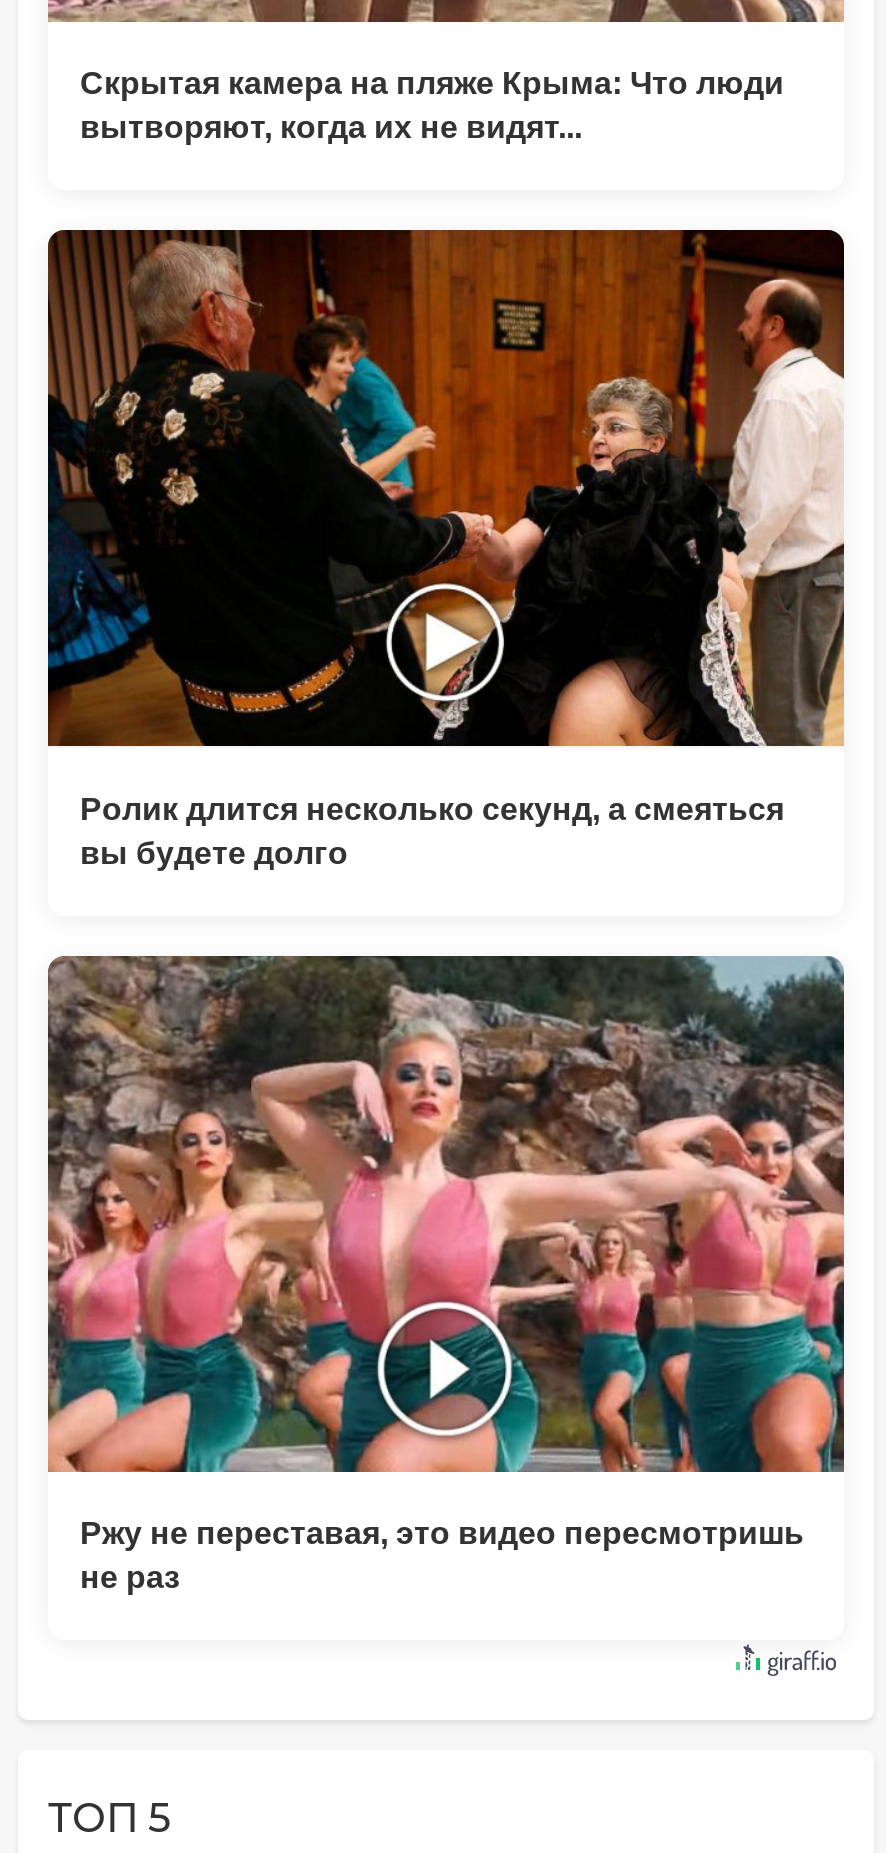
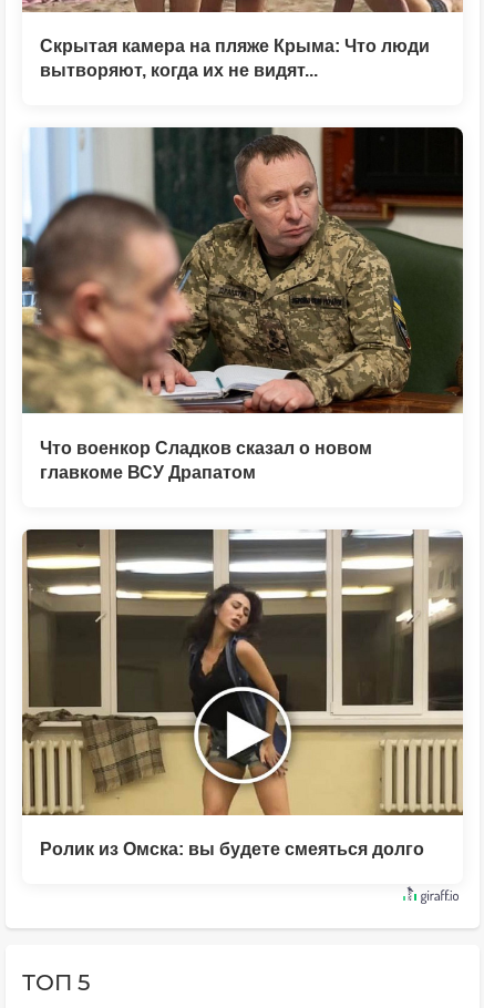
- [image]
- Ролик длится несколько секунд, а смеяться
- вы будете долго
+ [image]
+ Что военкор Сладков сказал о новом
+ главкоме ВСУ Драпатом

- [image]
- Ржу не переставая, это видео пересмотришь
- не раз
+ [image]
+ Ролик из Омска: вы будете смеяться долго
